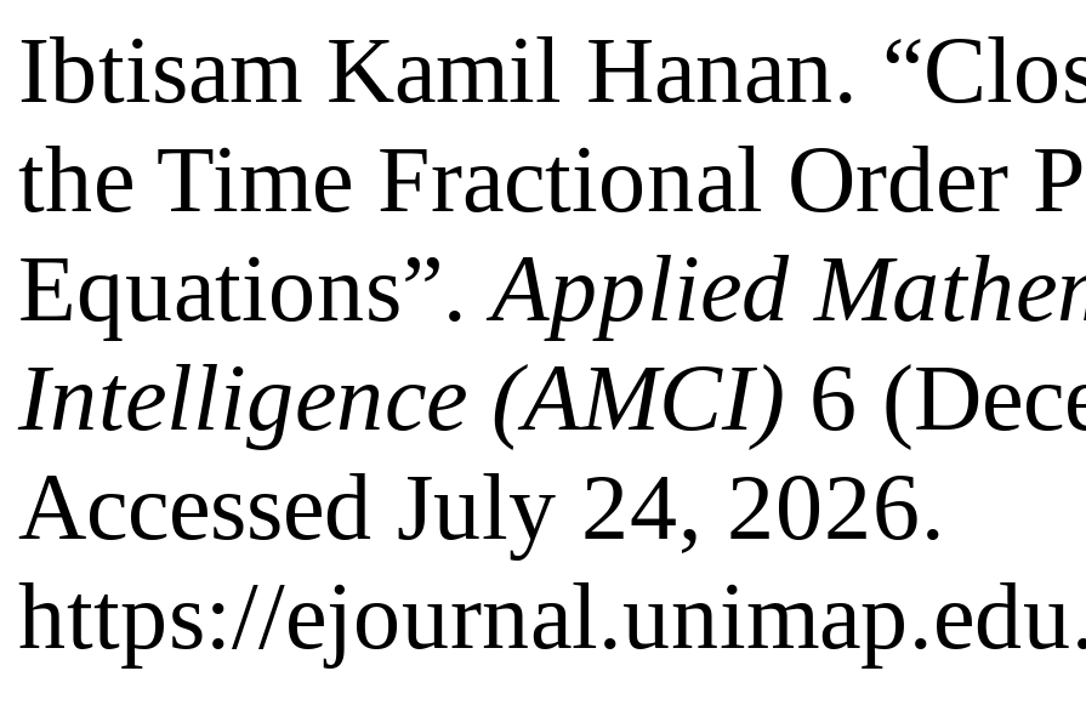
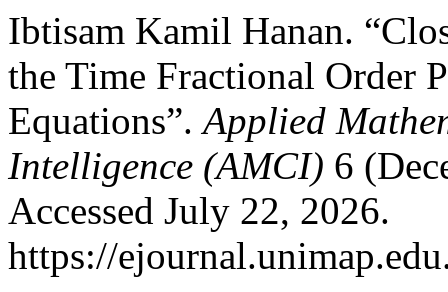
- Accessed July 24, 2026.
+ Accessed July 22, 2026.
